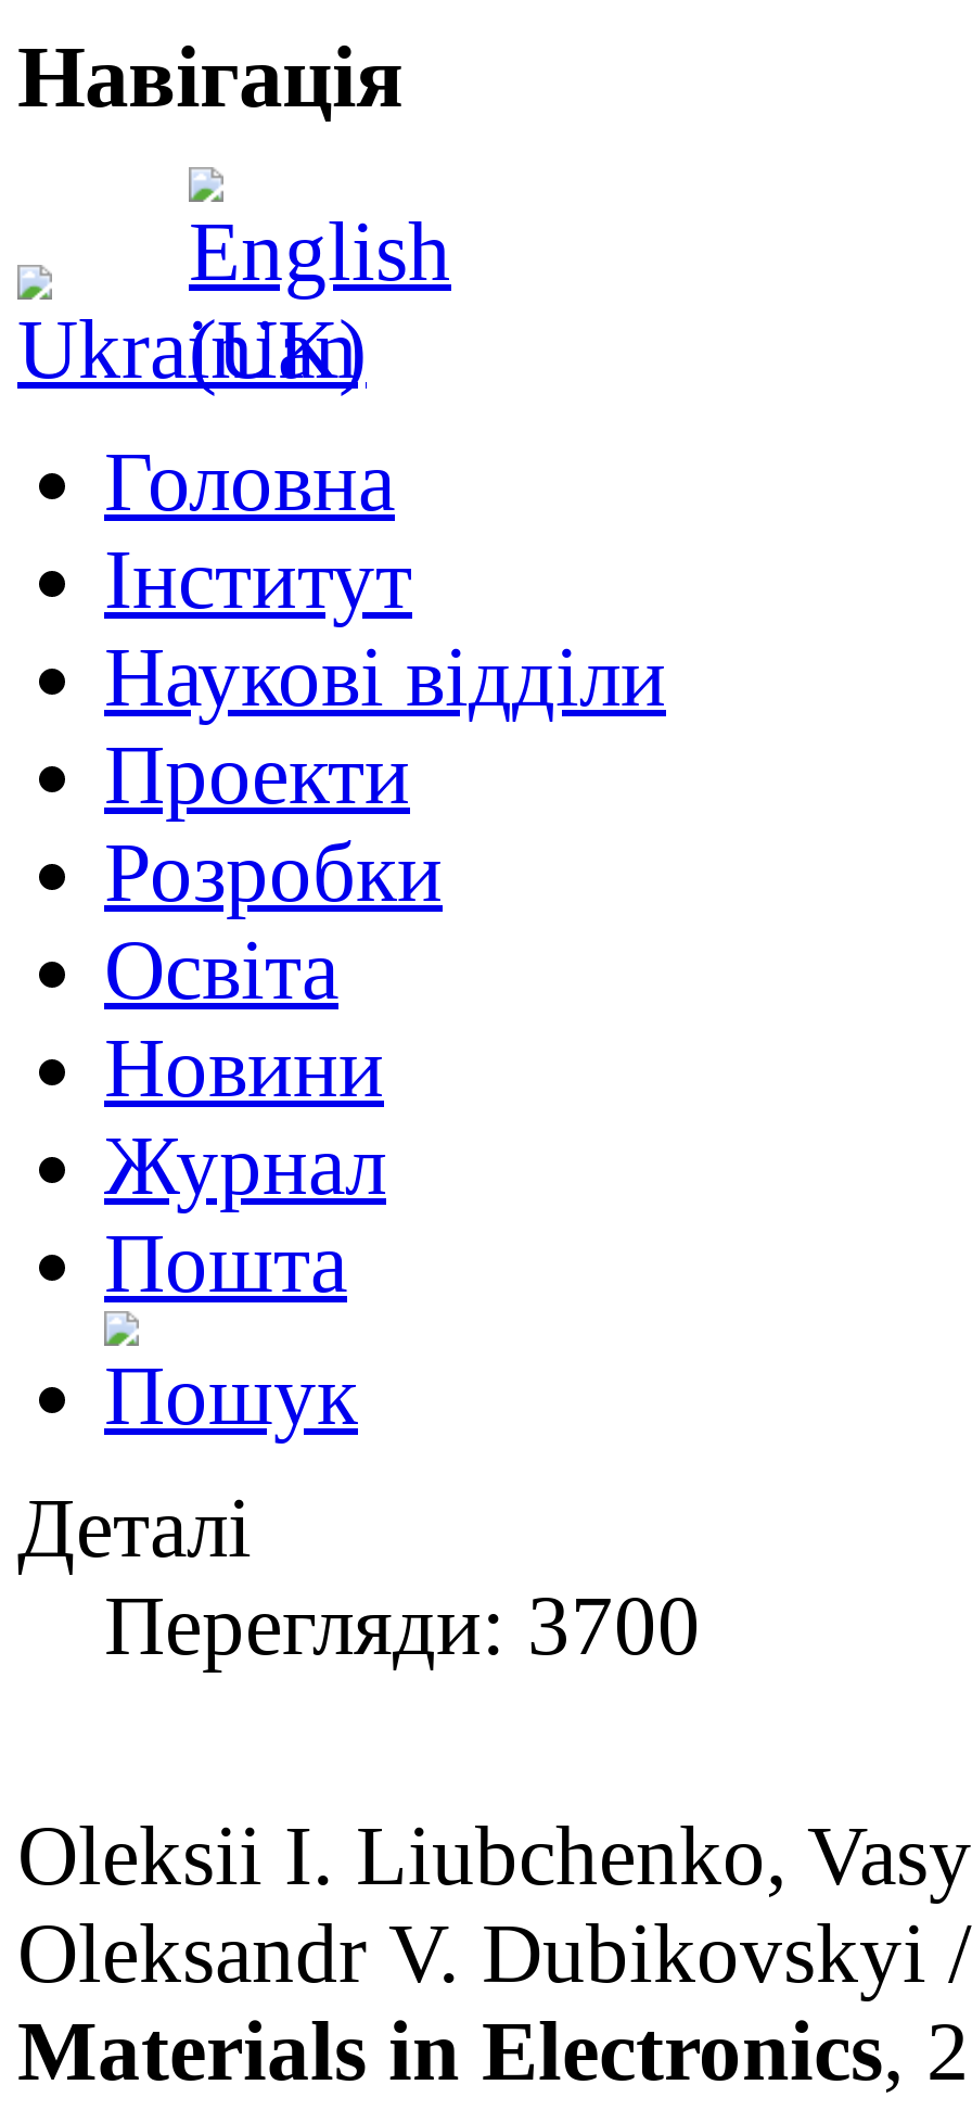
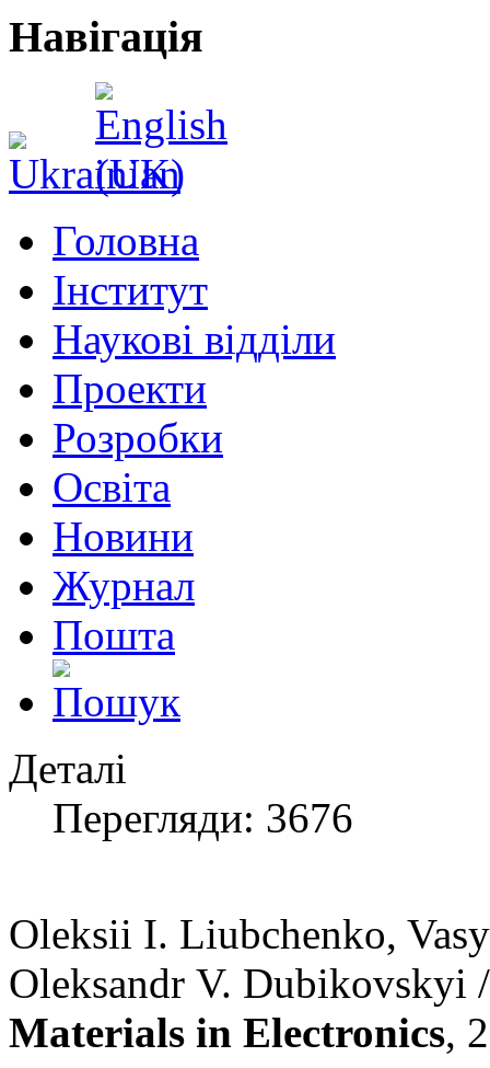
- Перегляди: 3700
+ Перегляди: 3676
